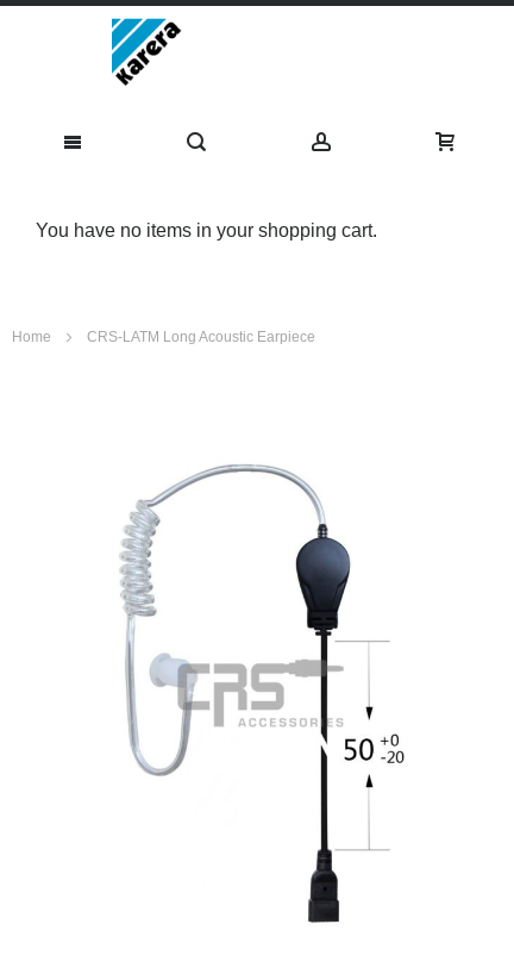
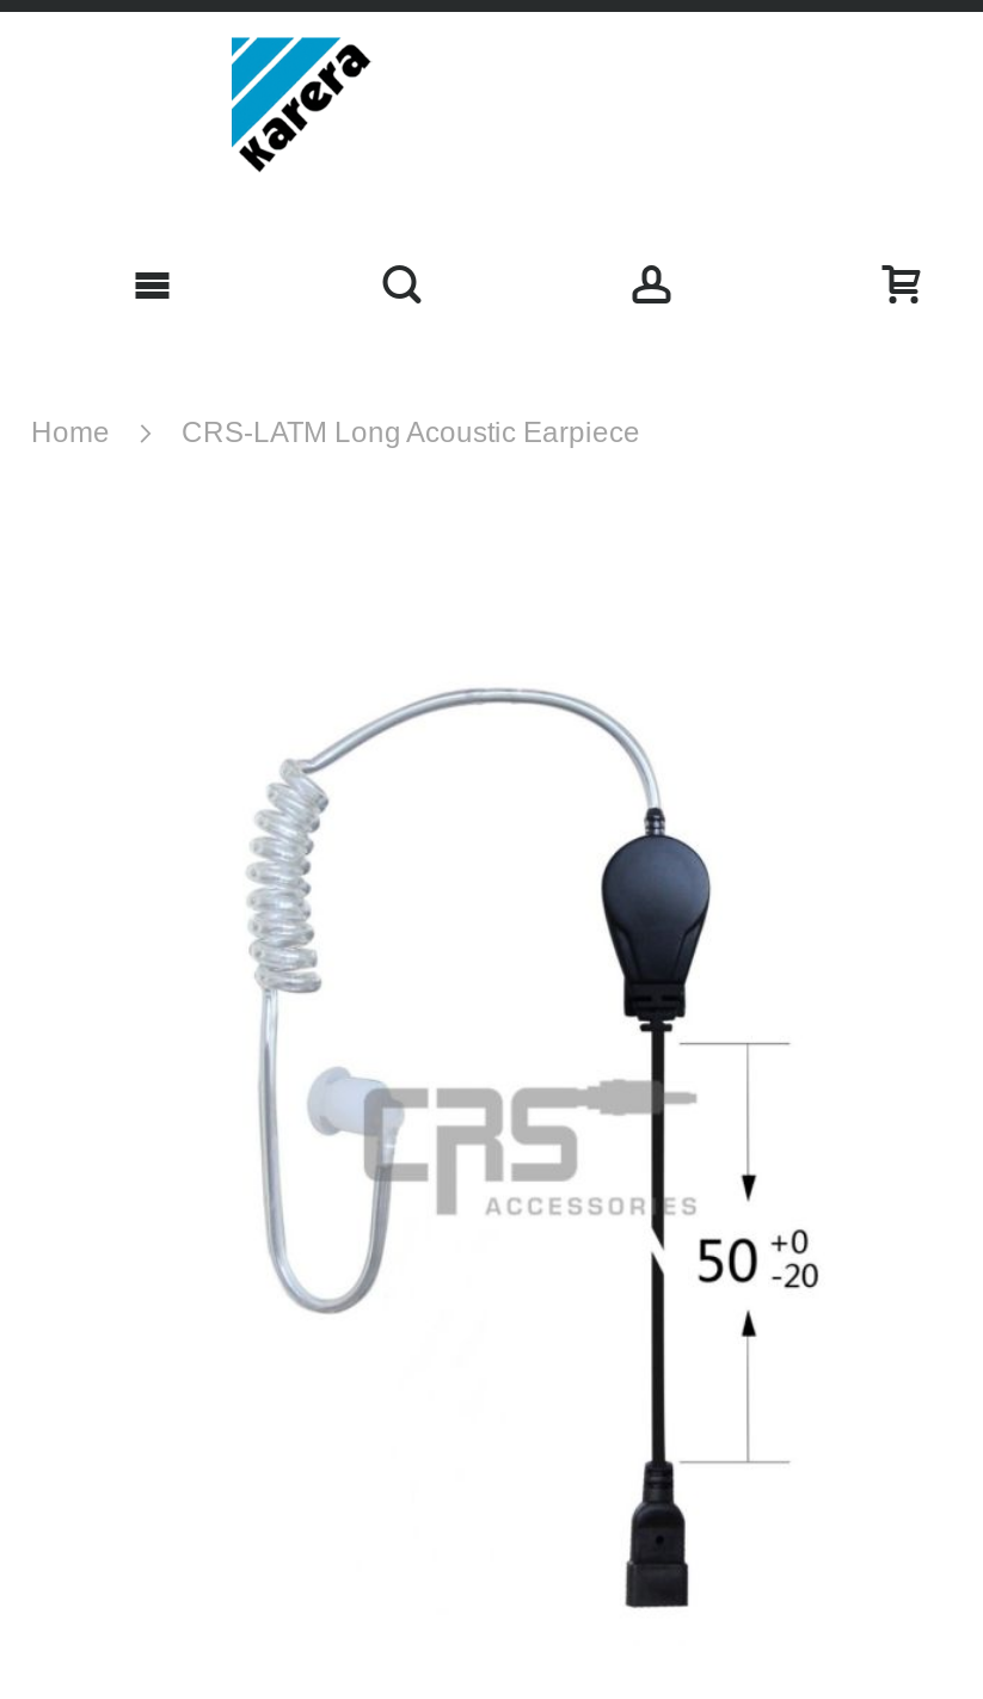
- You have no items in your shopping cart.
